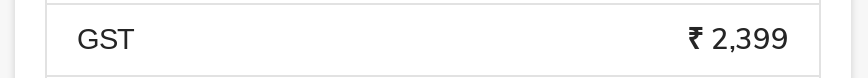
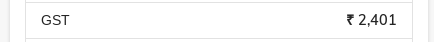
- ₹ 2,399
+ ₹ 2,401
